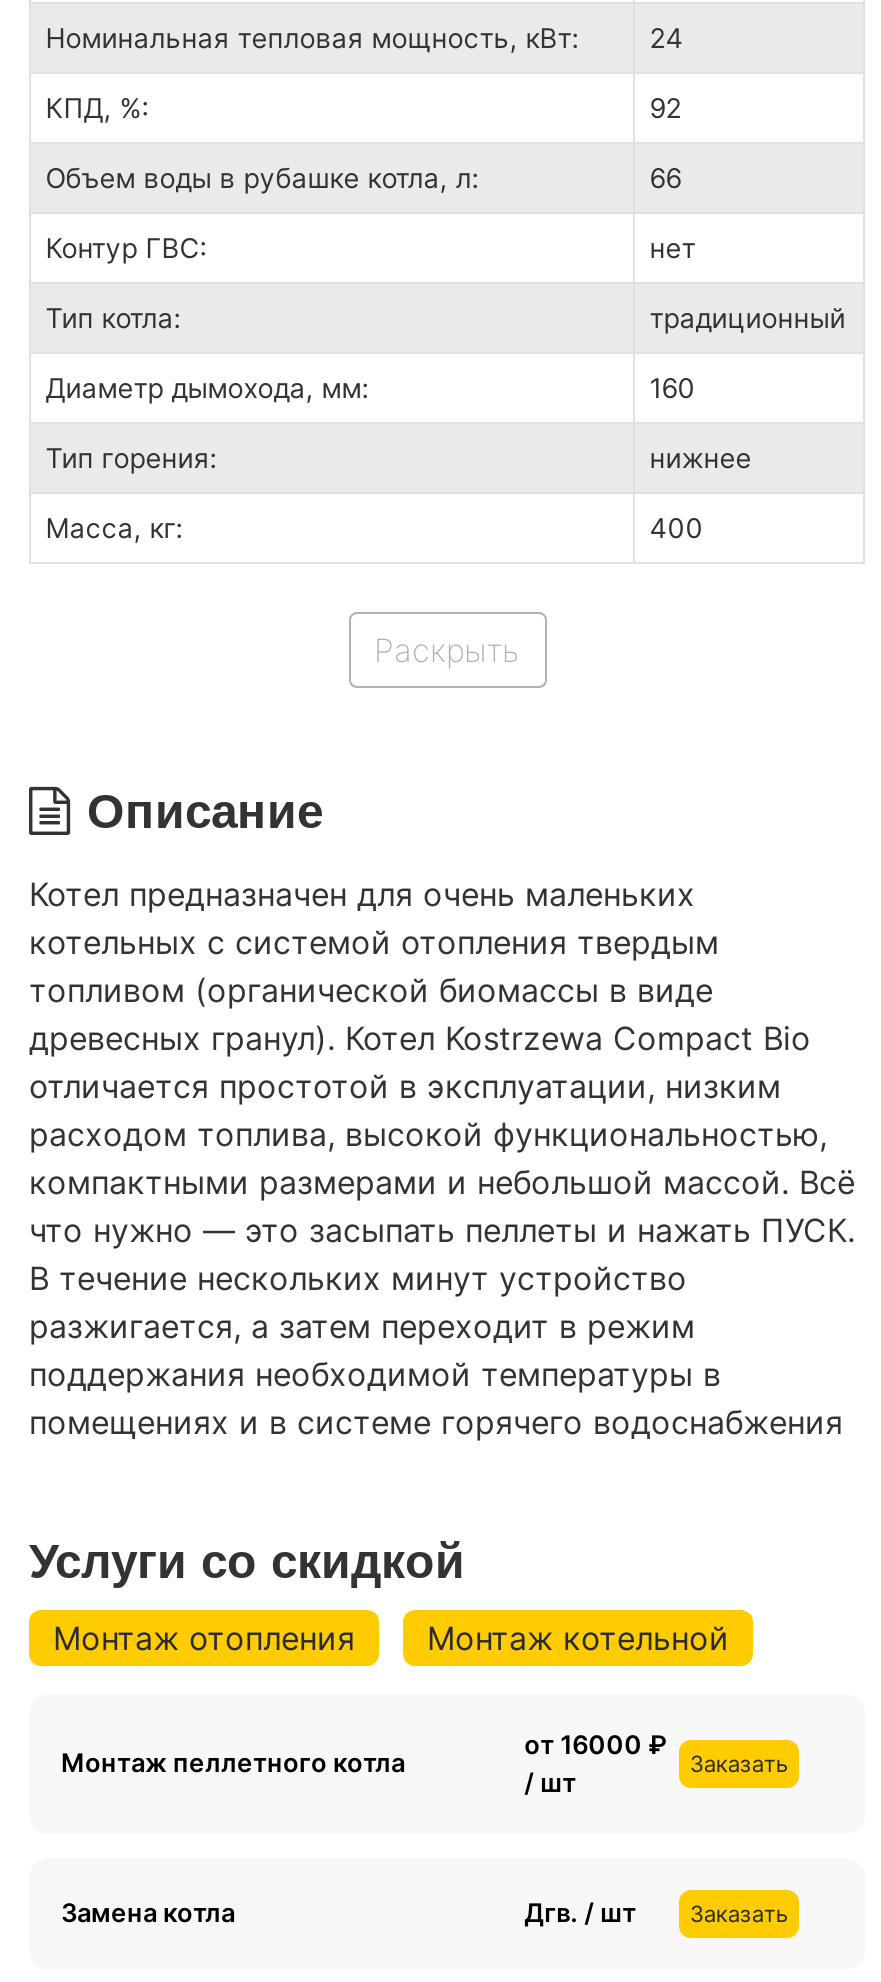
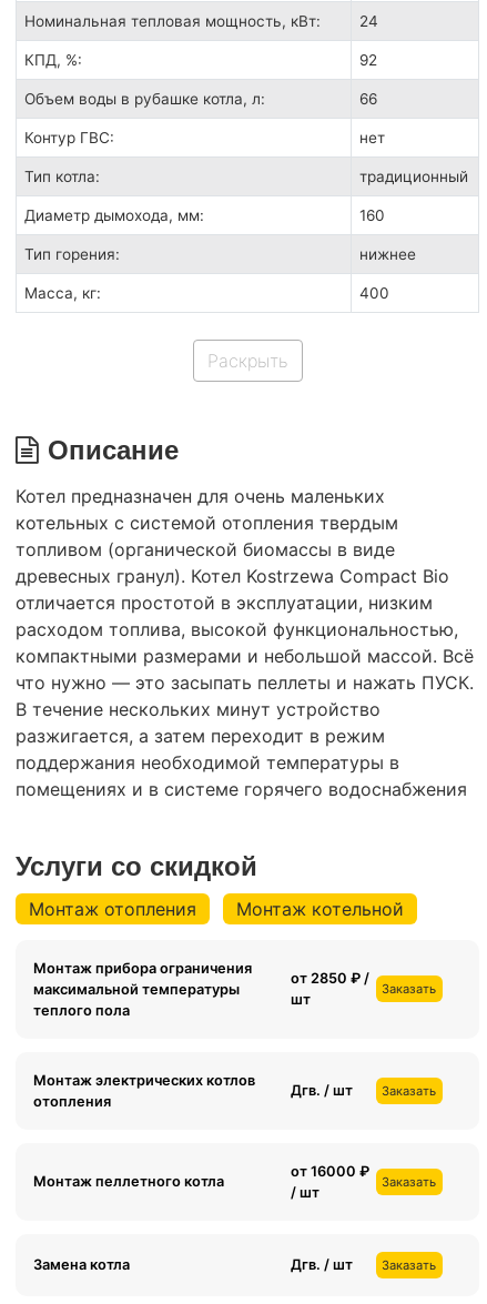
+ Монтаж прибора ограничения
+ максимальной температуры
+ теплого пола

+ Монтаж электрических котлов
+ отопления

+ от 2850 ₽ /
+ шт

+ Дгв. / шт
+ Заказать

+ Заказать
